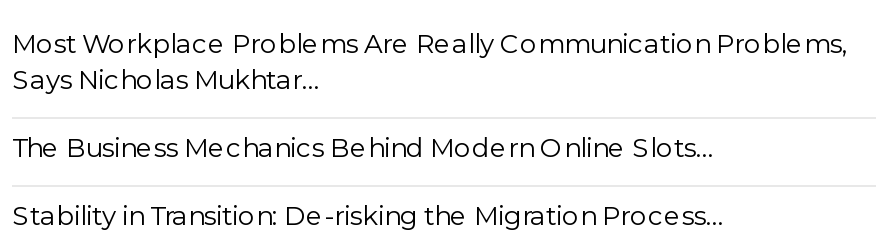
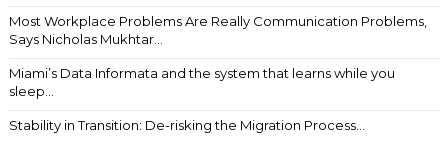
- The Business Mechanics Behind Modern Online Slots...
+ Miami’s Data Informata and the system that learns while you
+ sleep...
